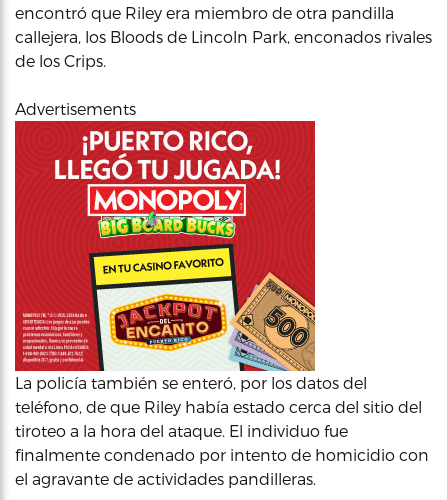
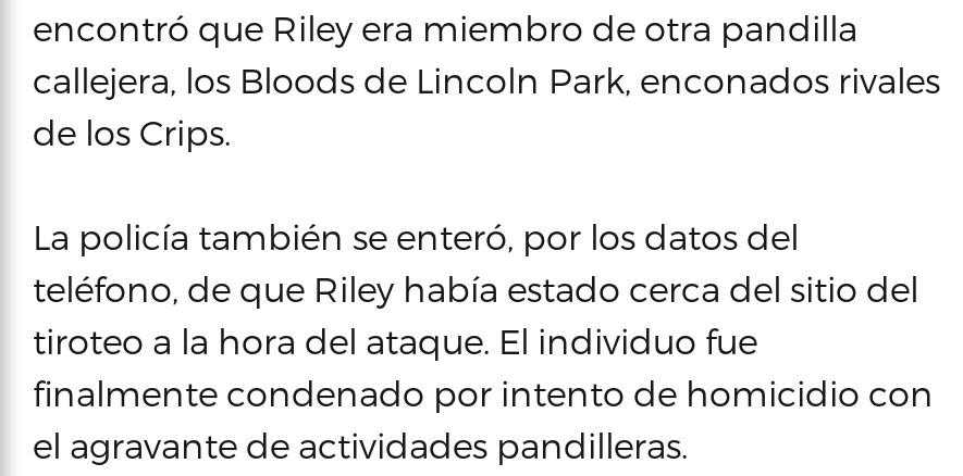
- Advertisements

- [image]
